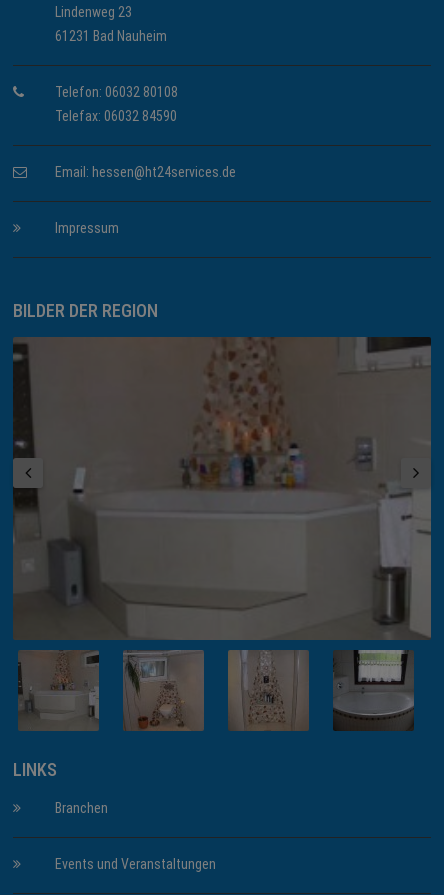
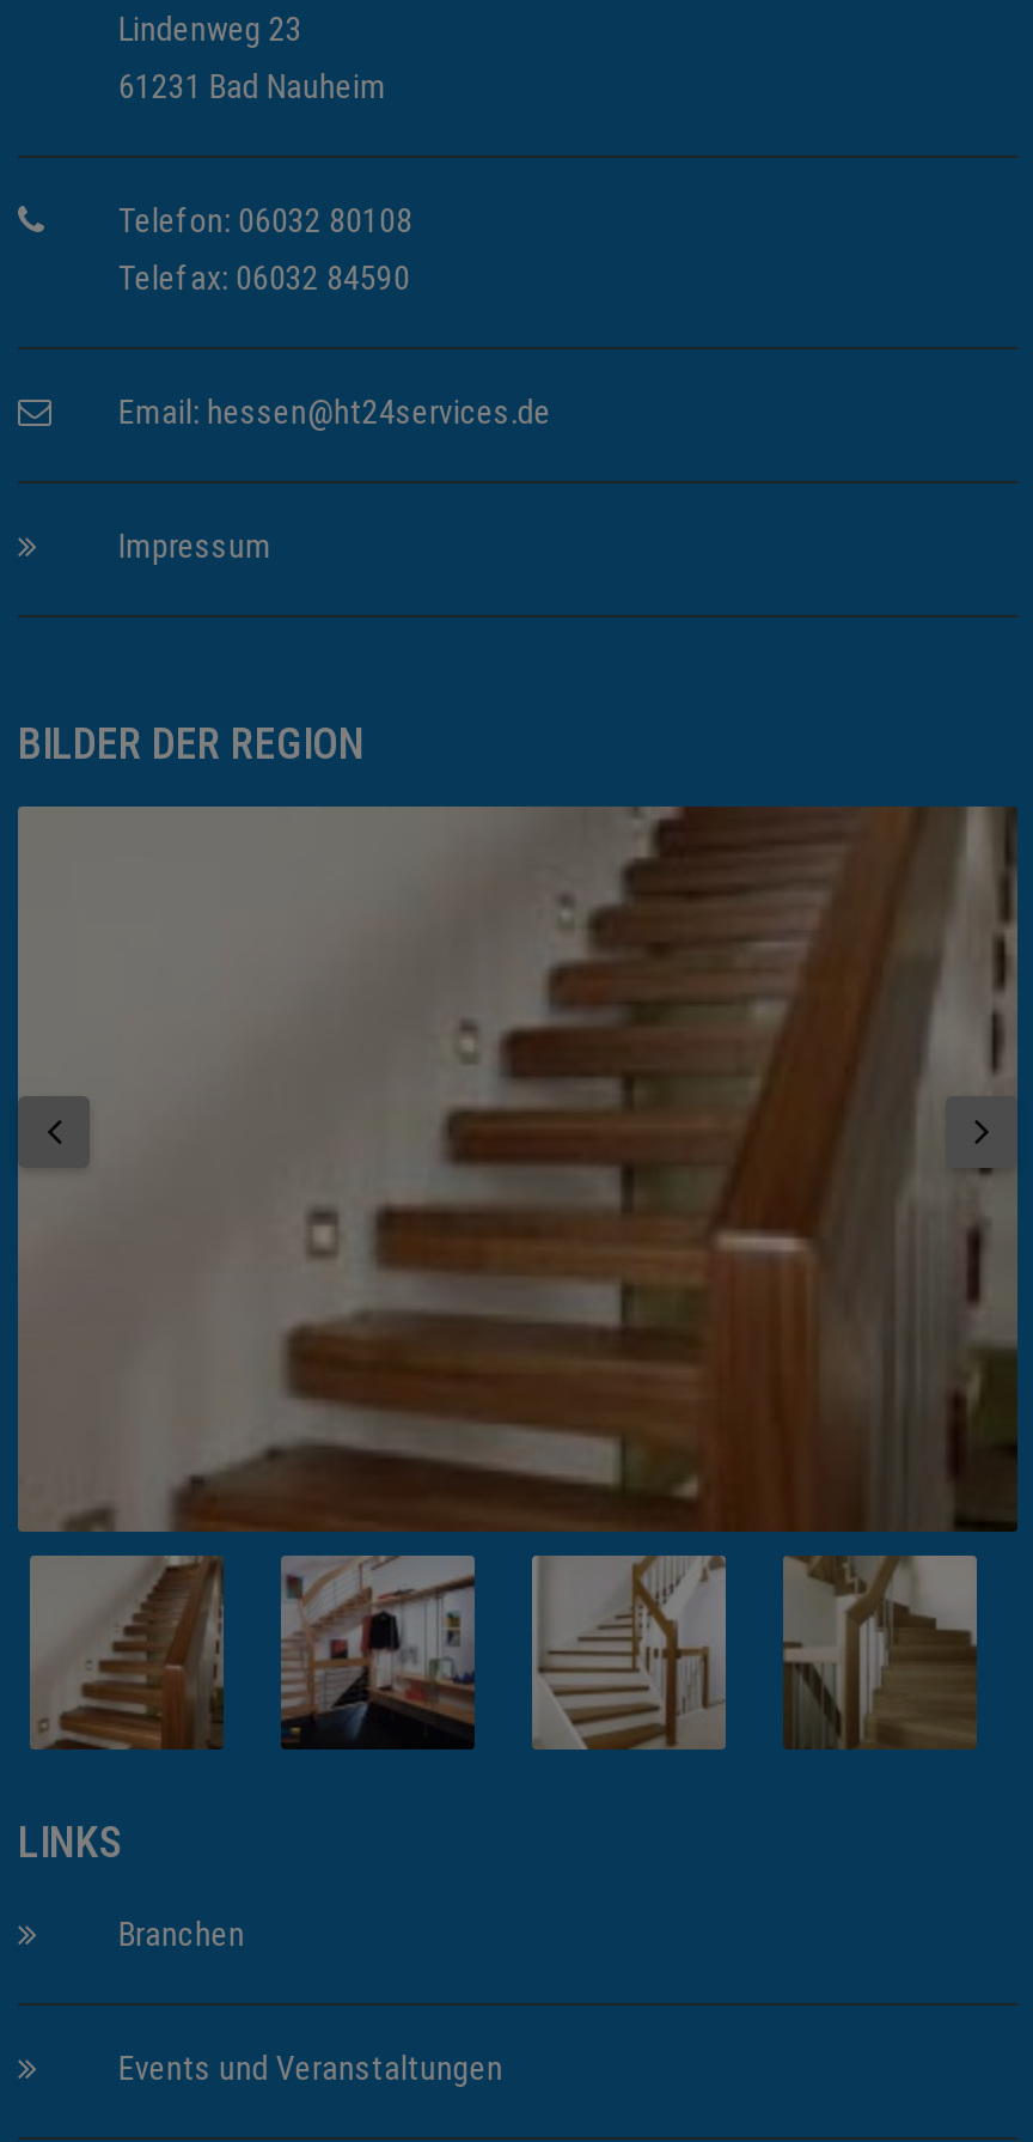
- [image]
+ [image]

- [image]
+ [image]

- [image]
+ [image]

- [image]
+ [image]

- [image]
+ [image]
